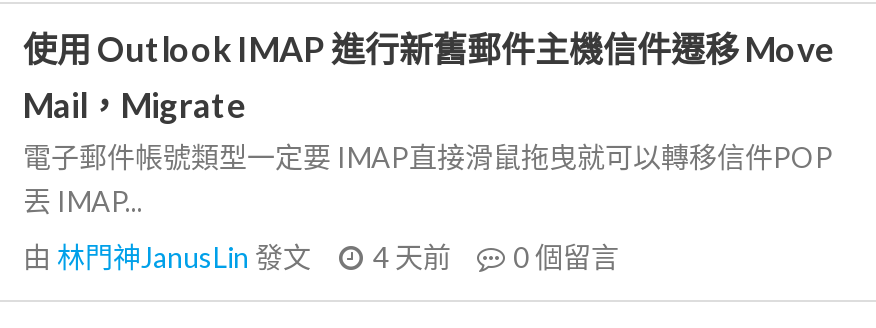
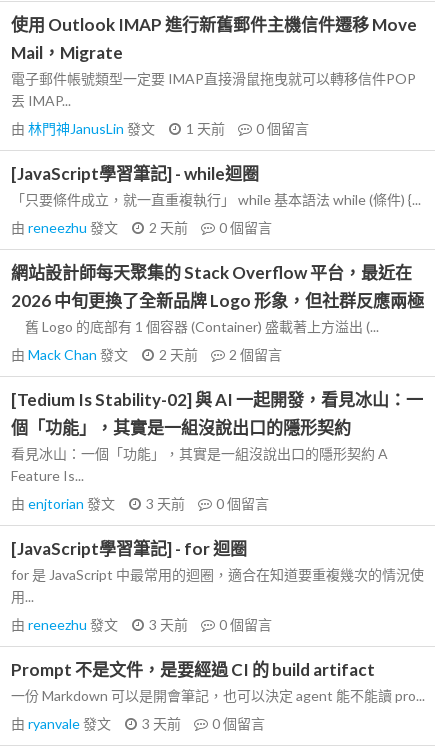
- 4 天前
+ 1 天前
+ 0個留言
+ [JavaScript學習筆記] - while迴圈
+ 「只要條件成立，就一直重複執行」 while 基本語法 while (條件) {...
+ 由reneezhu發文
+ 2 天前
+ 0個留言
+ 網站設計師每天聚集的 Stack Overflow 平台，最近在
+ 2026 中旬更換了全新品牌 Logo 形象，但社群反應兩極
+ 舊 Logo 的底部有 1 個容器 (Container) 盛載著上方溢出 (...
+ 由Mack Chan發文
+ 2 天前
+ 2個留言
+ [Tedium Is Stability-02] 與 AI 一起開發，看見冰山：一
+ 個「功能」，其實是一組沒說出口的隱形契約
+ 看見冰山：一個「功能」，其實是一組沒說出口的隱形契約 A
+ Feature Is...
+ 由enjtorian發文
+ 3 天前
+ 0個留言
+ [JavaScript學習筆記] - for 迴圈
+ for 是 JavaScript 中最常用的迴圈，適合在知道要重複幾次的情況使
+ 用...
+ 由reneezhu發文
+ 3 天前
+ 0個留言
+ Prompt 不是文件，是要經過 CI 的 build artifact
+ 一份 Markdown 可以是開會筆記，也可以決定 agent 能不能讀 pro...
+ 由ryanvale發文
+ 3 天前
